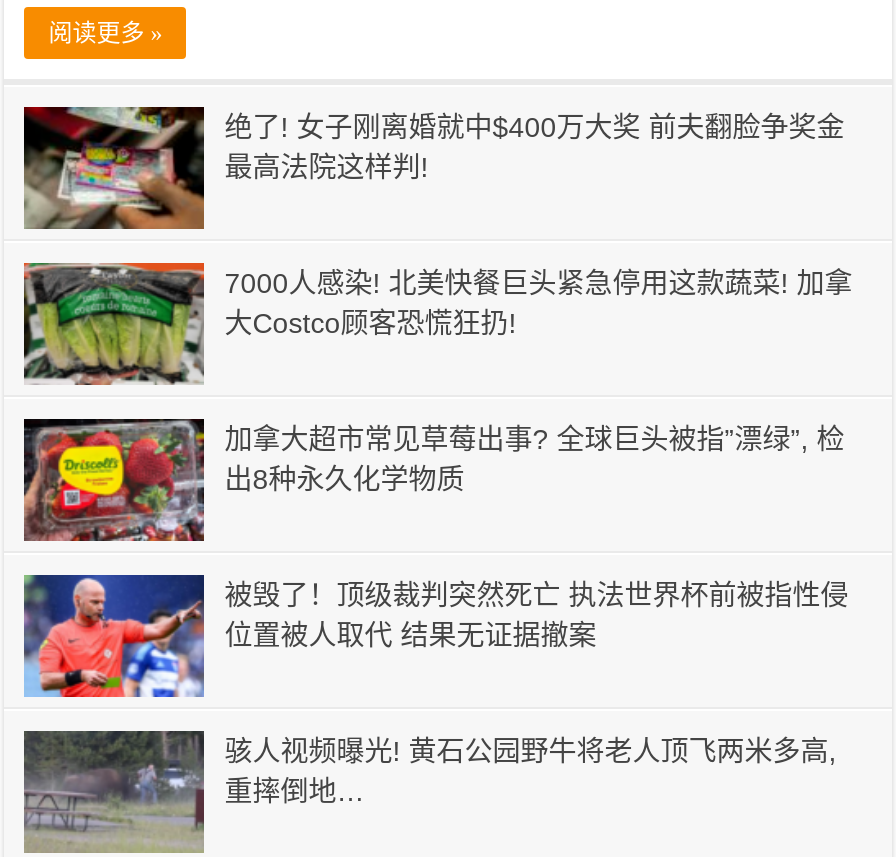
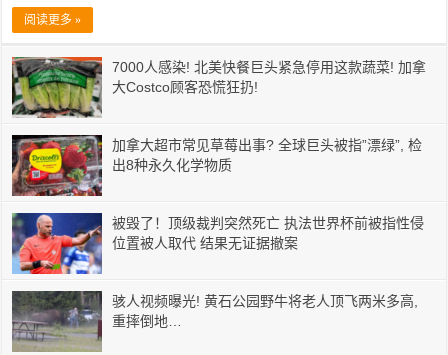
- [image]
- 绝了! 女子刚离婚就中$400万大奖 前夫翻脸争奖金
- 最高法院这样判!
